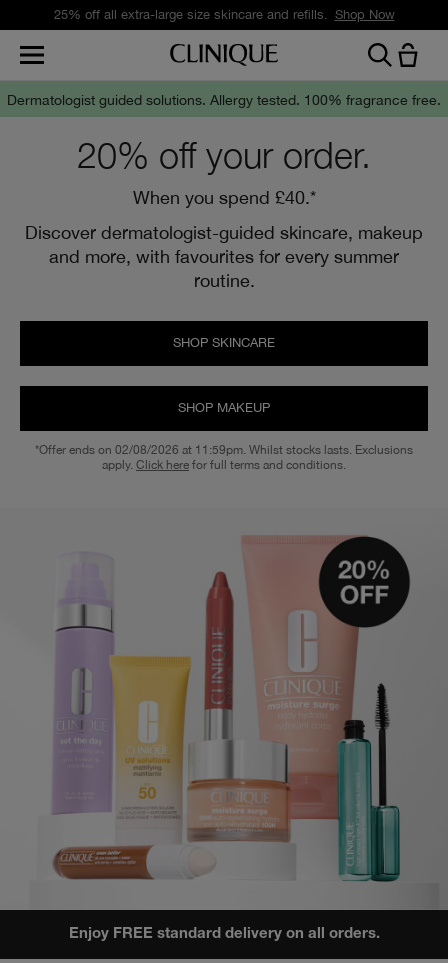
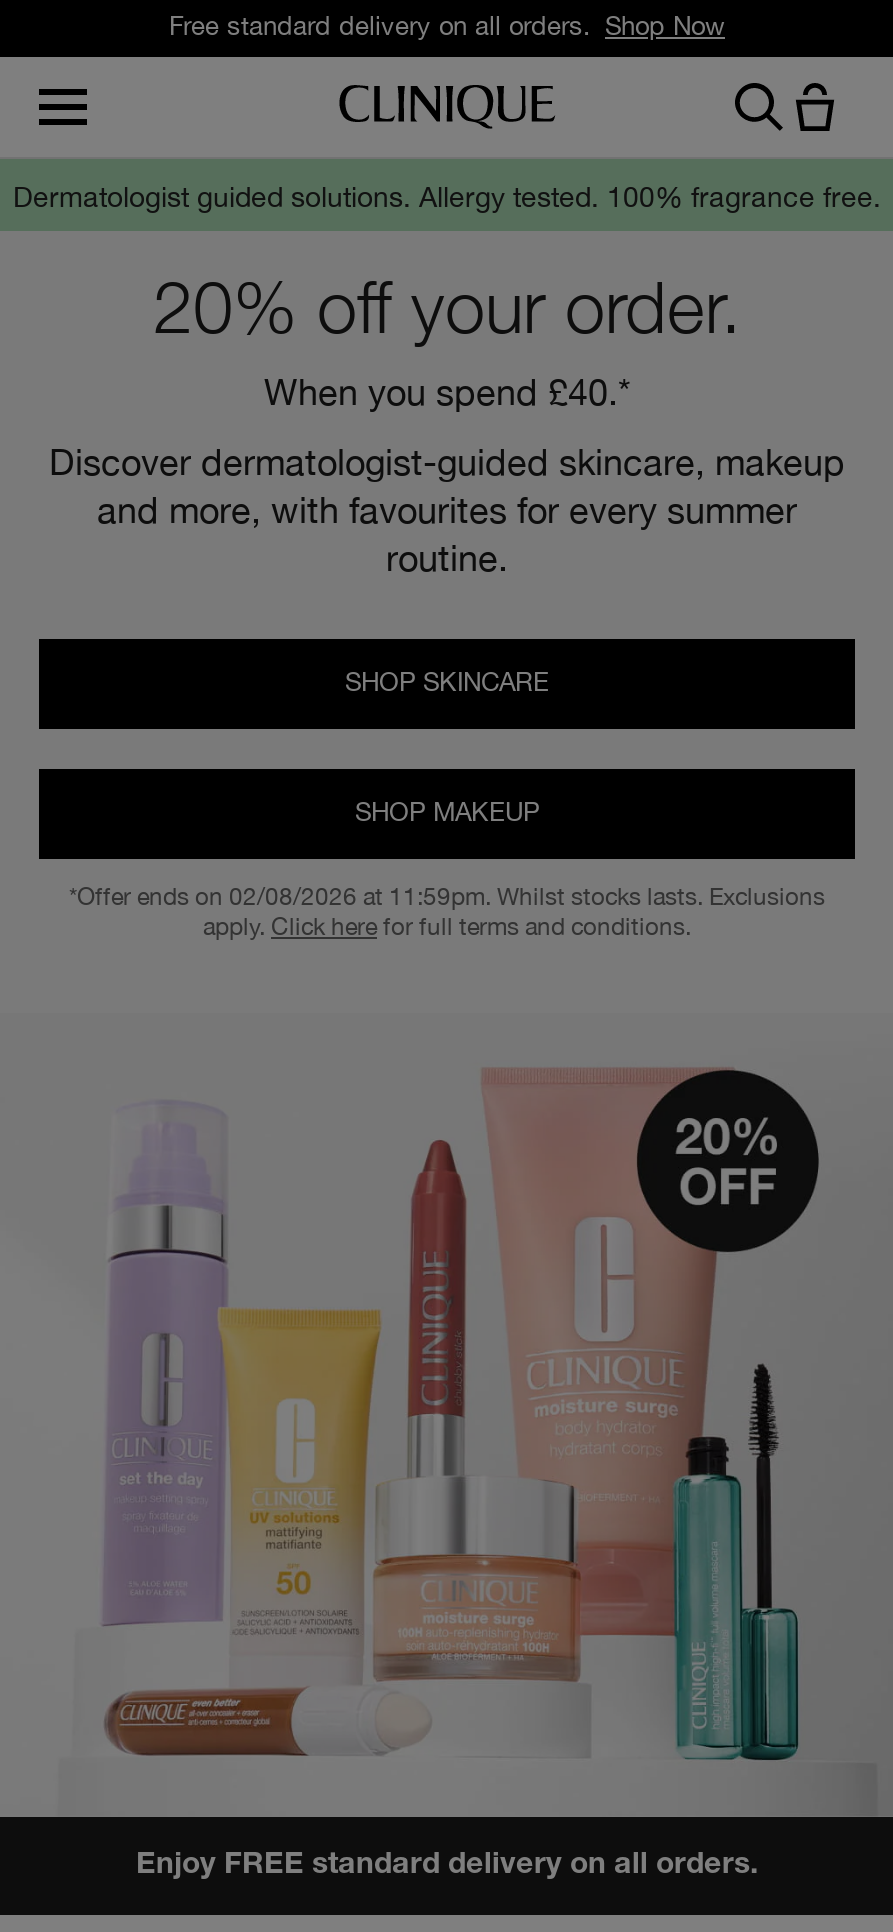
- 25% off all extra-large size skincare and refills. Shop Now
+ Free standard delivery on all orders. Shop Now
